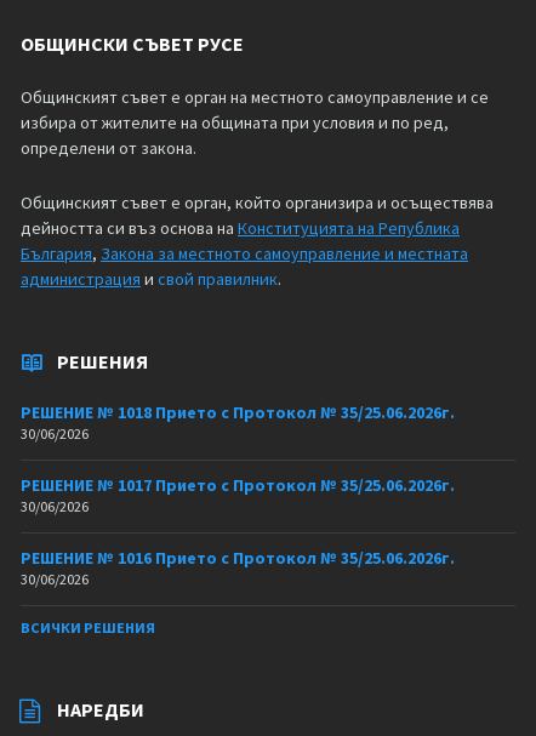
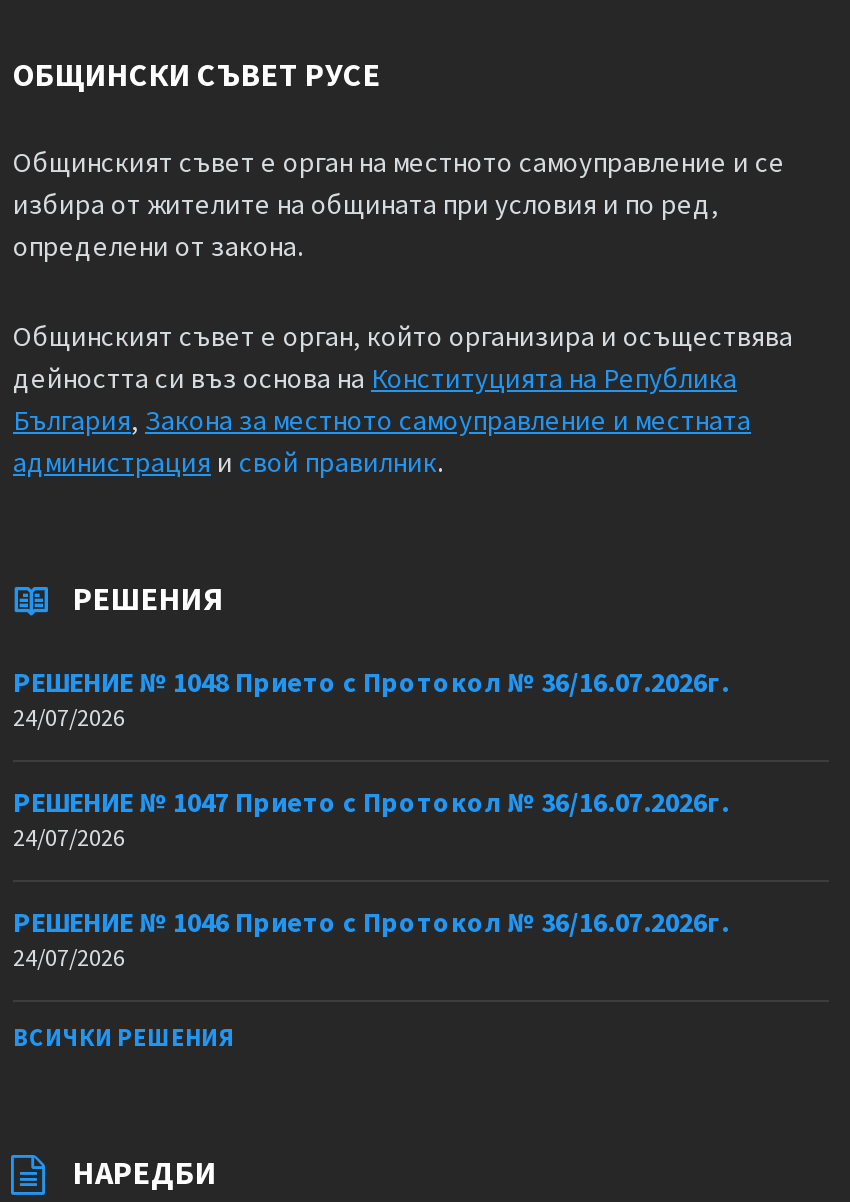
- РЕШЕНИЕ № 1018 Прието с Протокол № 35/25.06.2026г.
+ РЕШЕНИЕ № 1048 Прието с Протокол № 36/16.07.2026г.

- 30/06/2026
+ 24/07/2026

- РЕШЕНИЕ № 1017 Прието с Протокол № 35/25.06.2026г.
+ РЕШЕНИЕ № 1047 Прието с Протокол № 36/16.07.2026г.

- 30/06/2026
+ 24/07/2026

- РЕШЕНИЕ № 1016 Прието с Протокол № 35/25.06.2026г.
+ РЕШЕНИЕ № 1046 Прието с Протокол № 36/16.07.2026г.

- 30/06/2026
+ 24/07/2026
